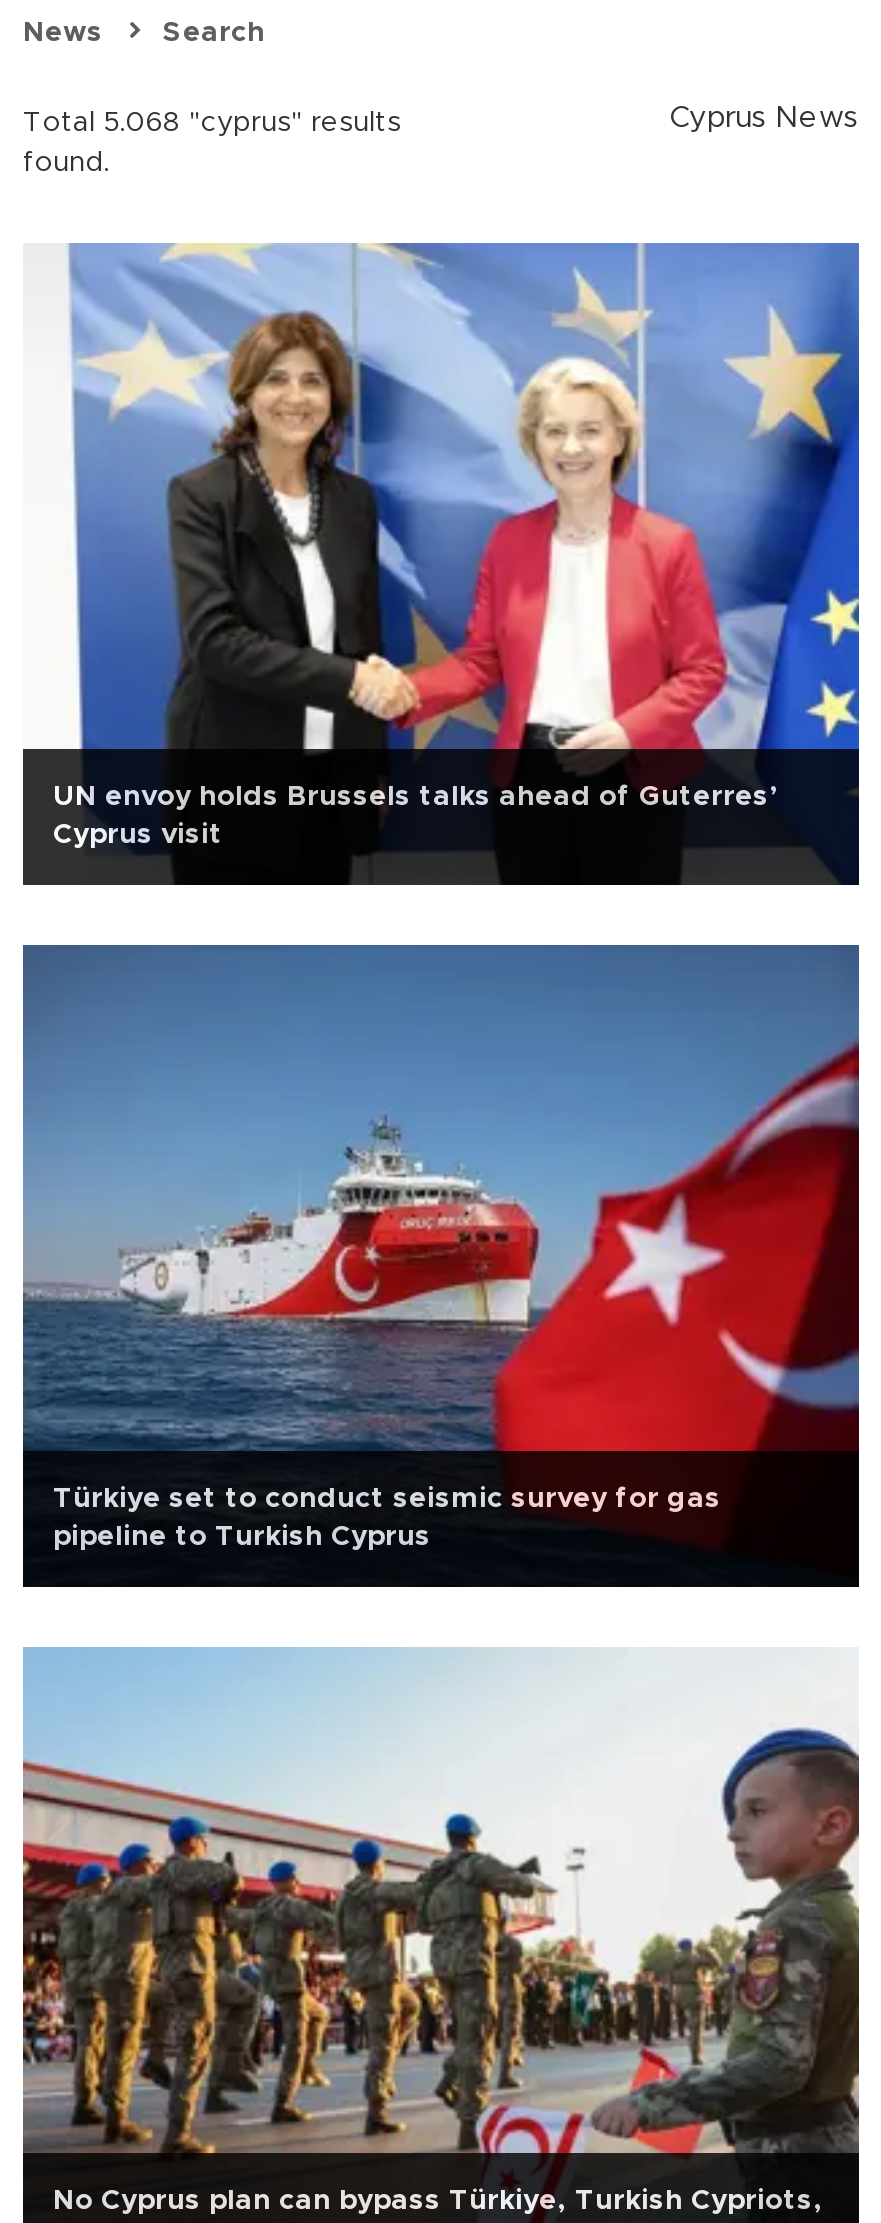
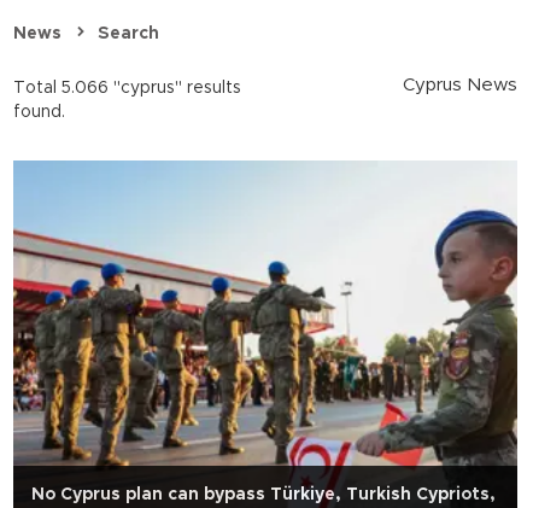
- Total 5.068 "cyprus" results
+ Total 5.066 "cyprus" results

- [image]
- UN envoy holds Brussels talks ahead of Guterres’
- Cyprus visit

- [image]
- Türkiye set to conduct seismic survey for gas
- pipeline to Turkish Cyprus
